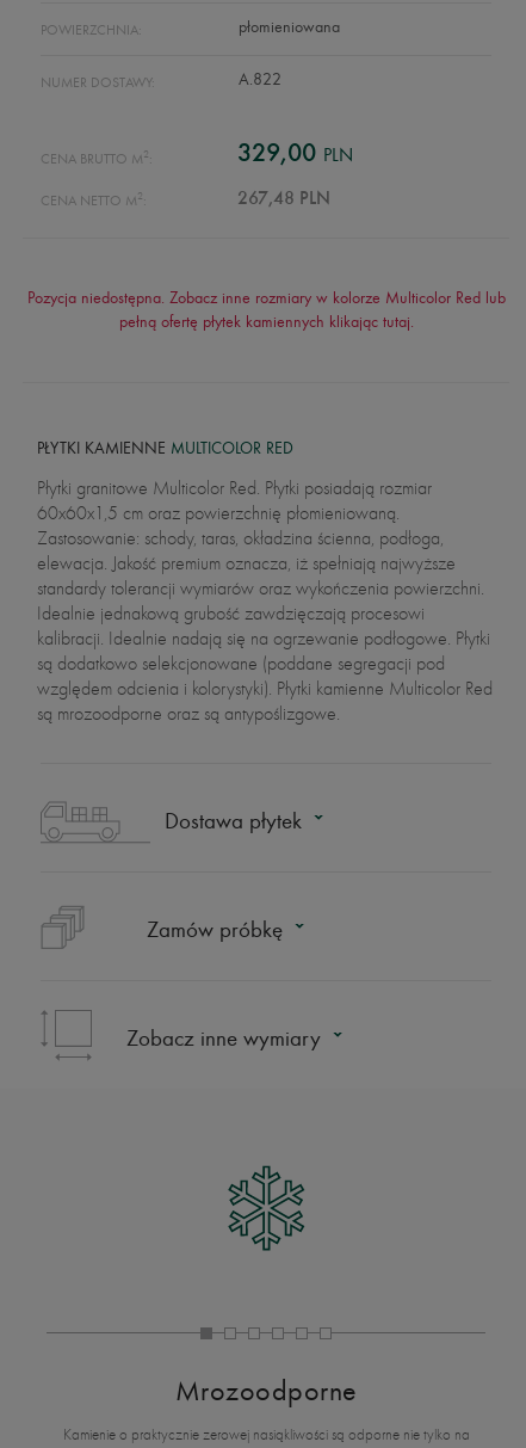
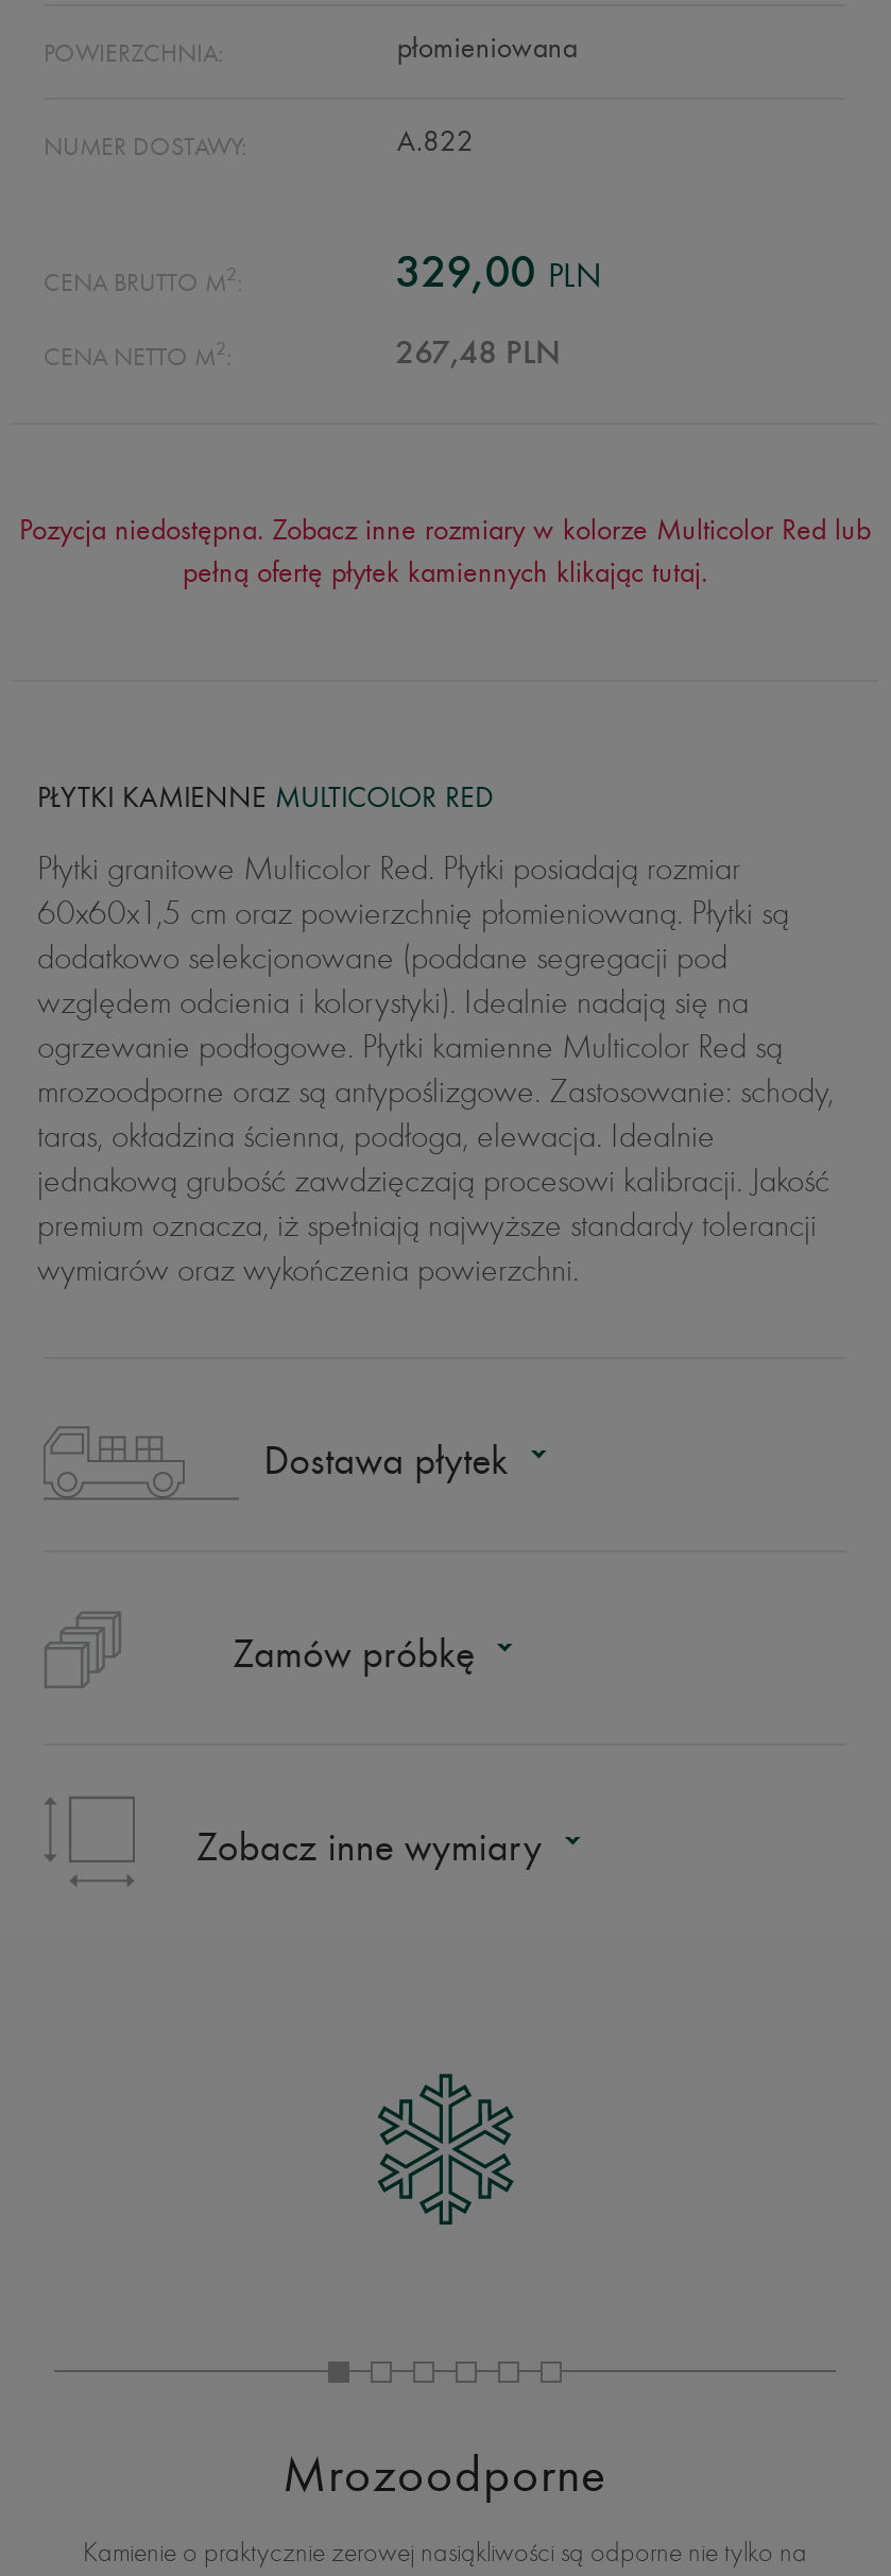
- 60x60x1,5 cm oraz powierzchnię płomieniowaną.
- Zastosowanie: schody, taras, okładzina ścienna, podłoga,
- elewacja. Jakość premium oznacza, iż spełniają najwyższe
- standardy tolerancji wymiarów oraz wykończenia powierzchni.
- Idealnie jednakową grubość zawdzięczają procesowi
- kalibracji. Idealnie nadają się na ogrzewanie podłogowe. Płytki
- są dodatkowo selekcjonowane (poddane segregacji pod
- względem odcienia i kolorystyki). Płytki kamienne Multicolor Red
- są mrozoodporne oraz są antypoślizgowe.
+ 60x60x1,5 cm oraz powierzchnię płomieniowaną. Płytki są
+ dodatkowo selekcjonowane (poddane segregacji pod
+ względem odcienia i kolorystyki). Idealnie nadają się na
+ ogrzewanie podłogowe. Płytki kamienne Multicolor Red są
+ mrozoodporne oraz są antypoślizgowe. Zastosowanie: schody,
+ taras, okładzina ścienna, podłoga, elewacja. Idealnie
+ jednakową grubość zawdzięczają procesowi kalibracji. Jakość
+ premium oznacza, iż spełniają najwyższe standardy tolerancji
+ wymiarów oraz wykończenia powierzchni.
